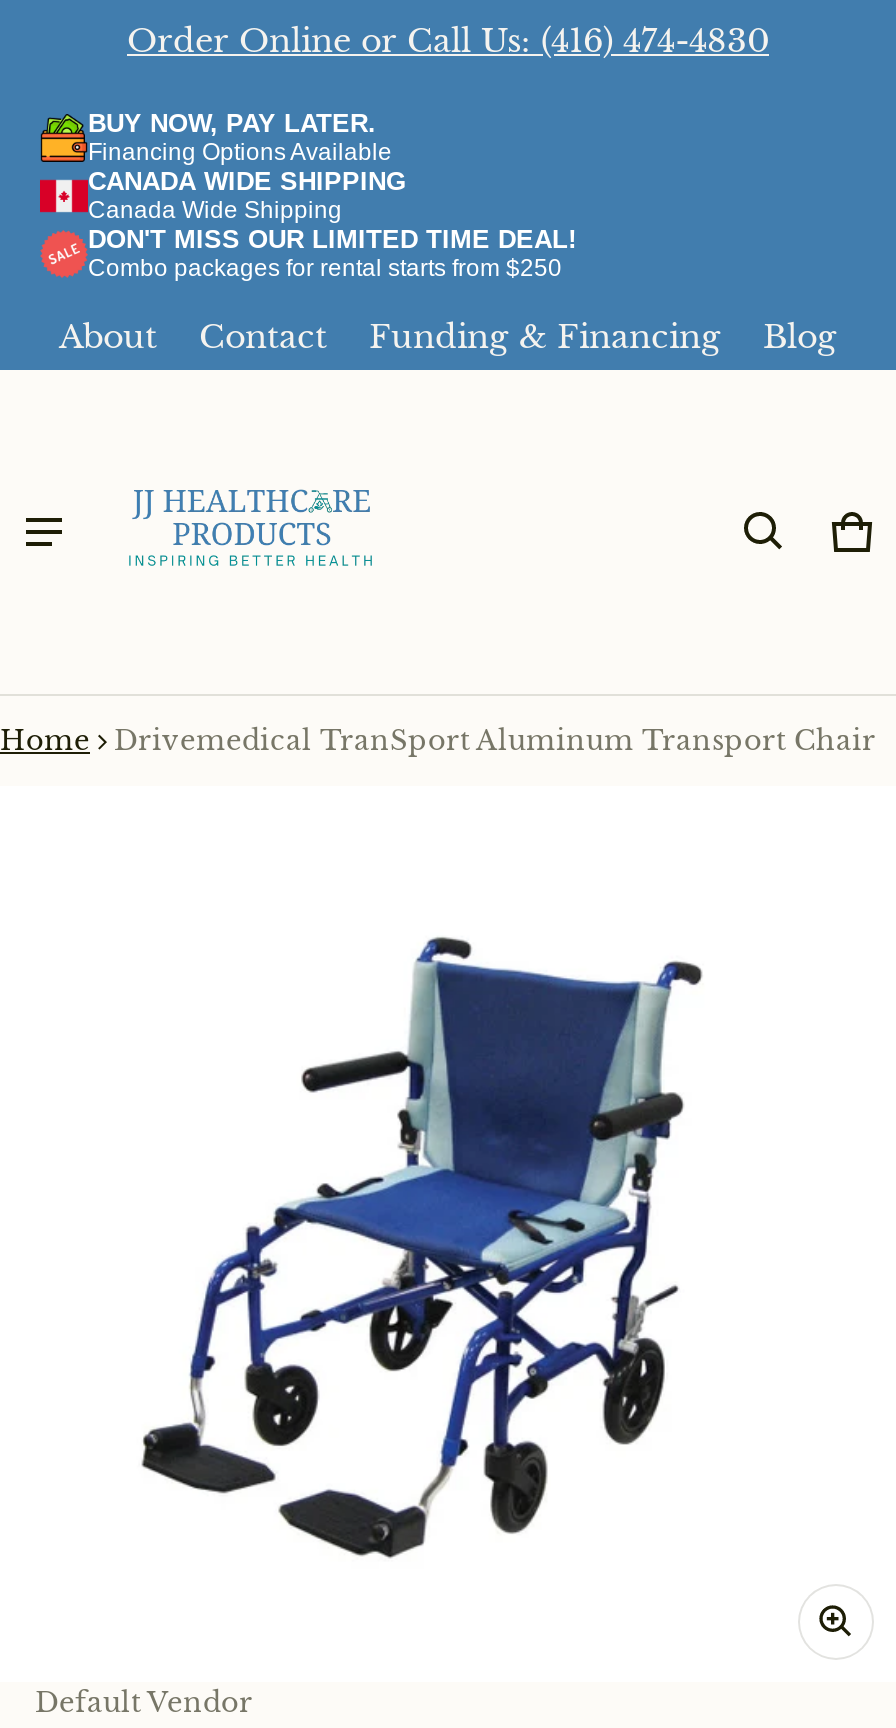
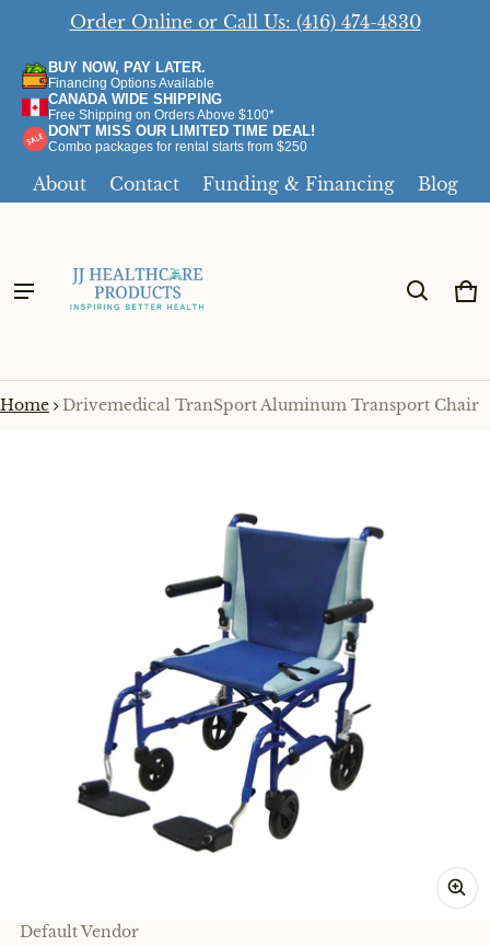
- Canada Wide Shipping
+ Free Shipping on Orders Above $100*
